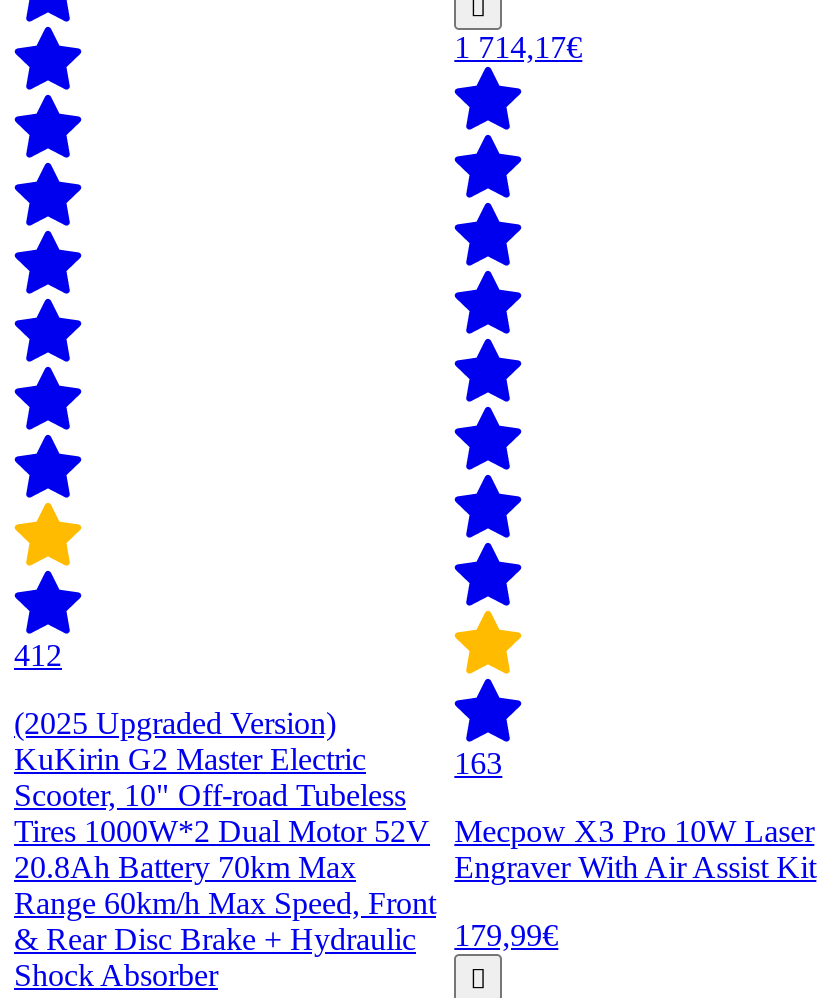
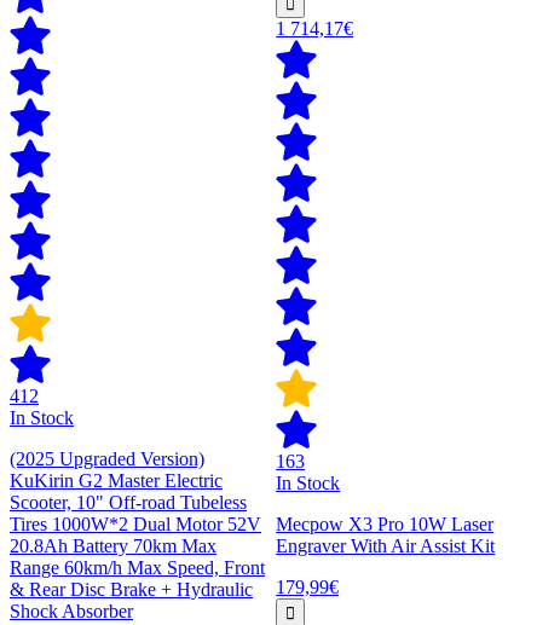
+ In Stock

+ In Stock
